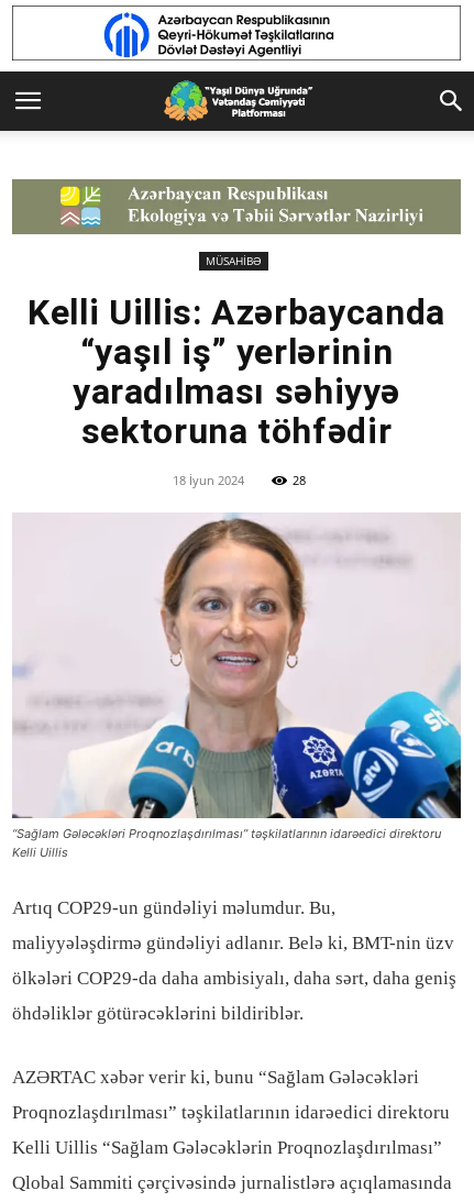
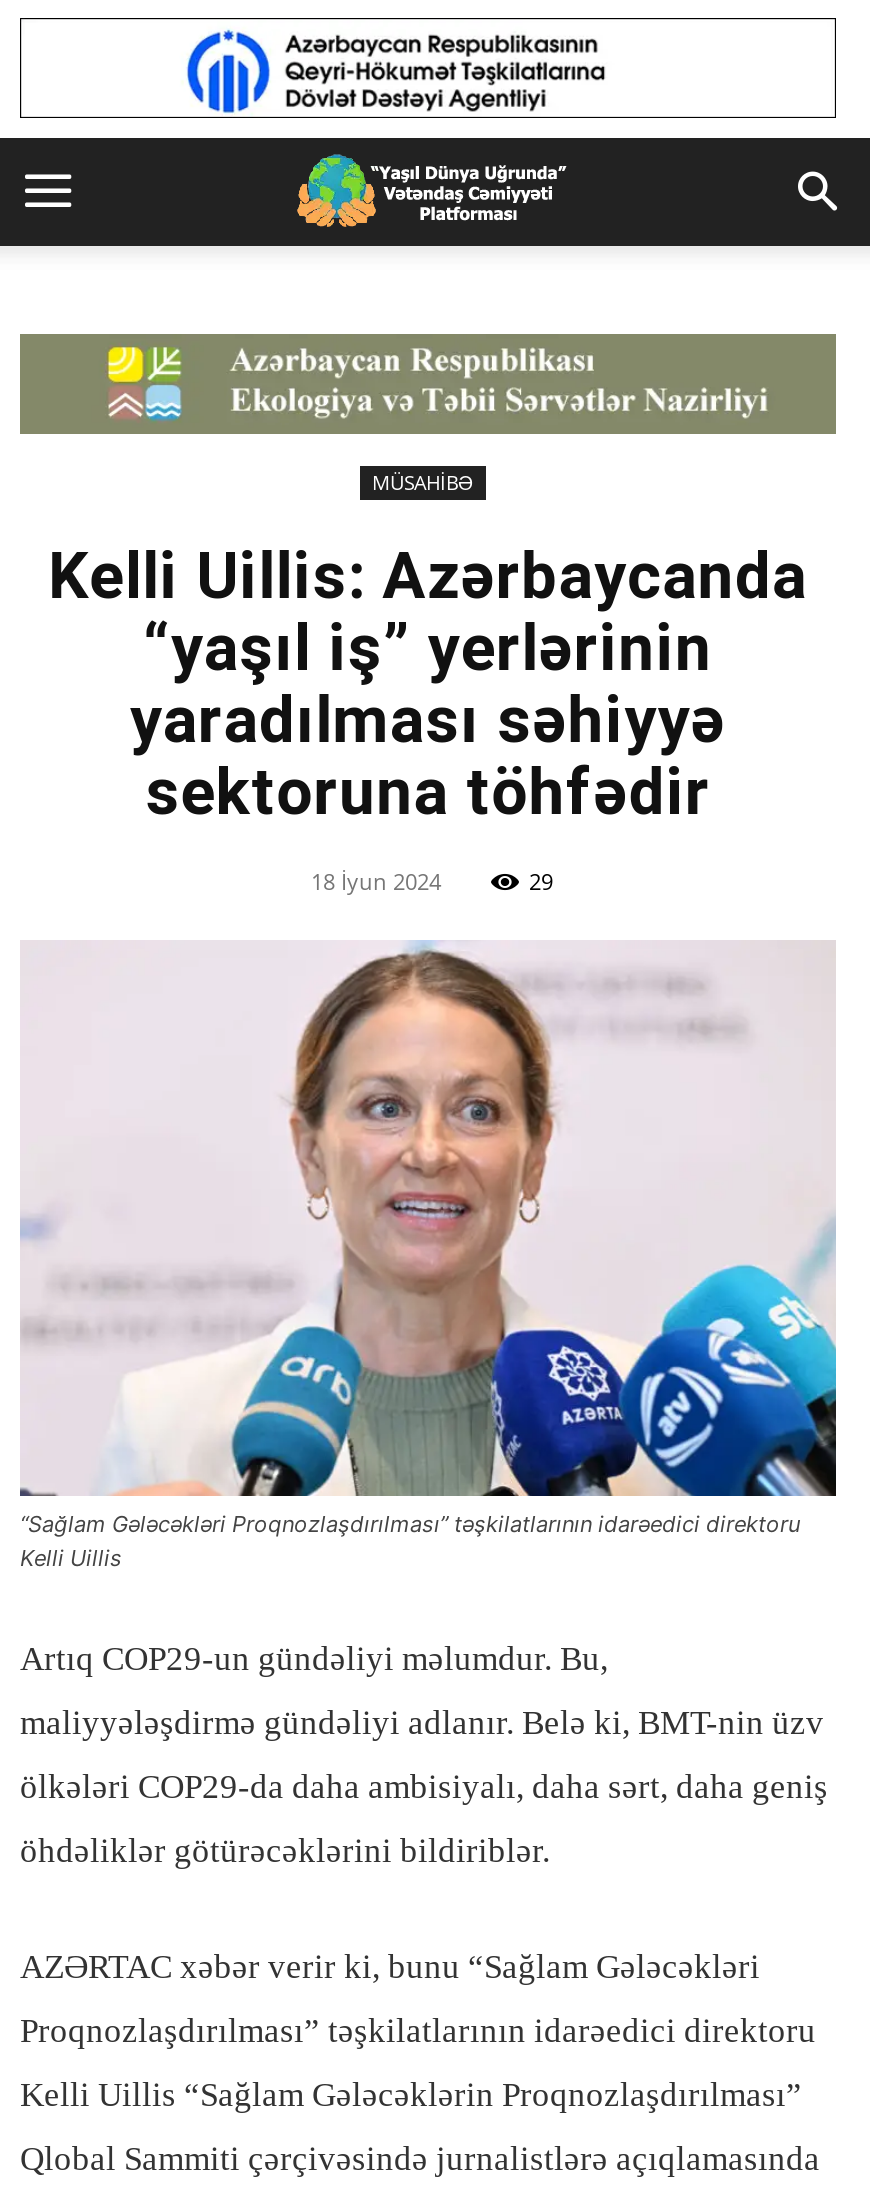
- 28
+ 29
